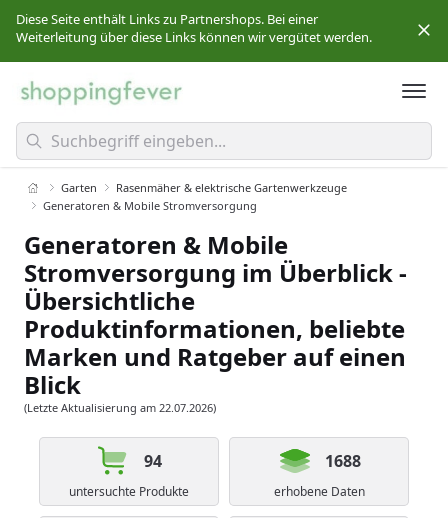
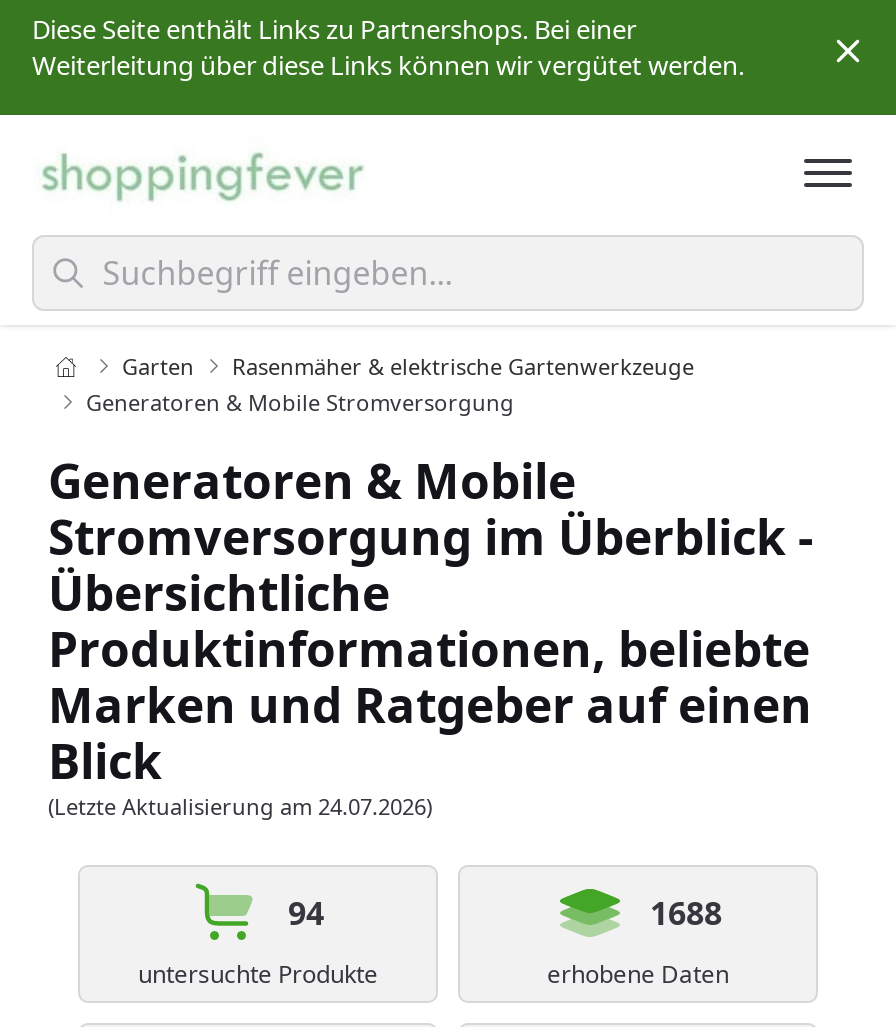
- (Letzte Aktualisierung am 22.07.2026)
+ (Letzte Aktualisierung am 24.07.2026)
